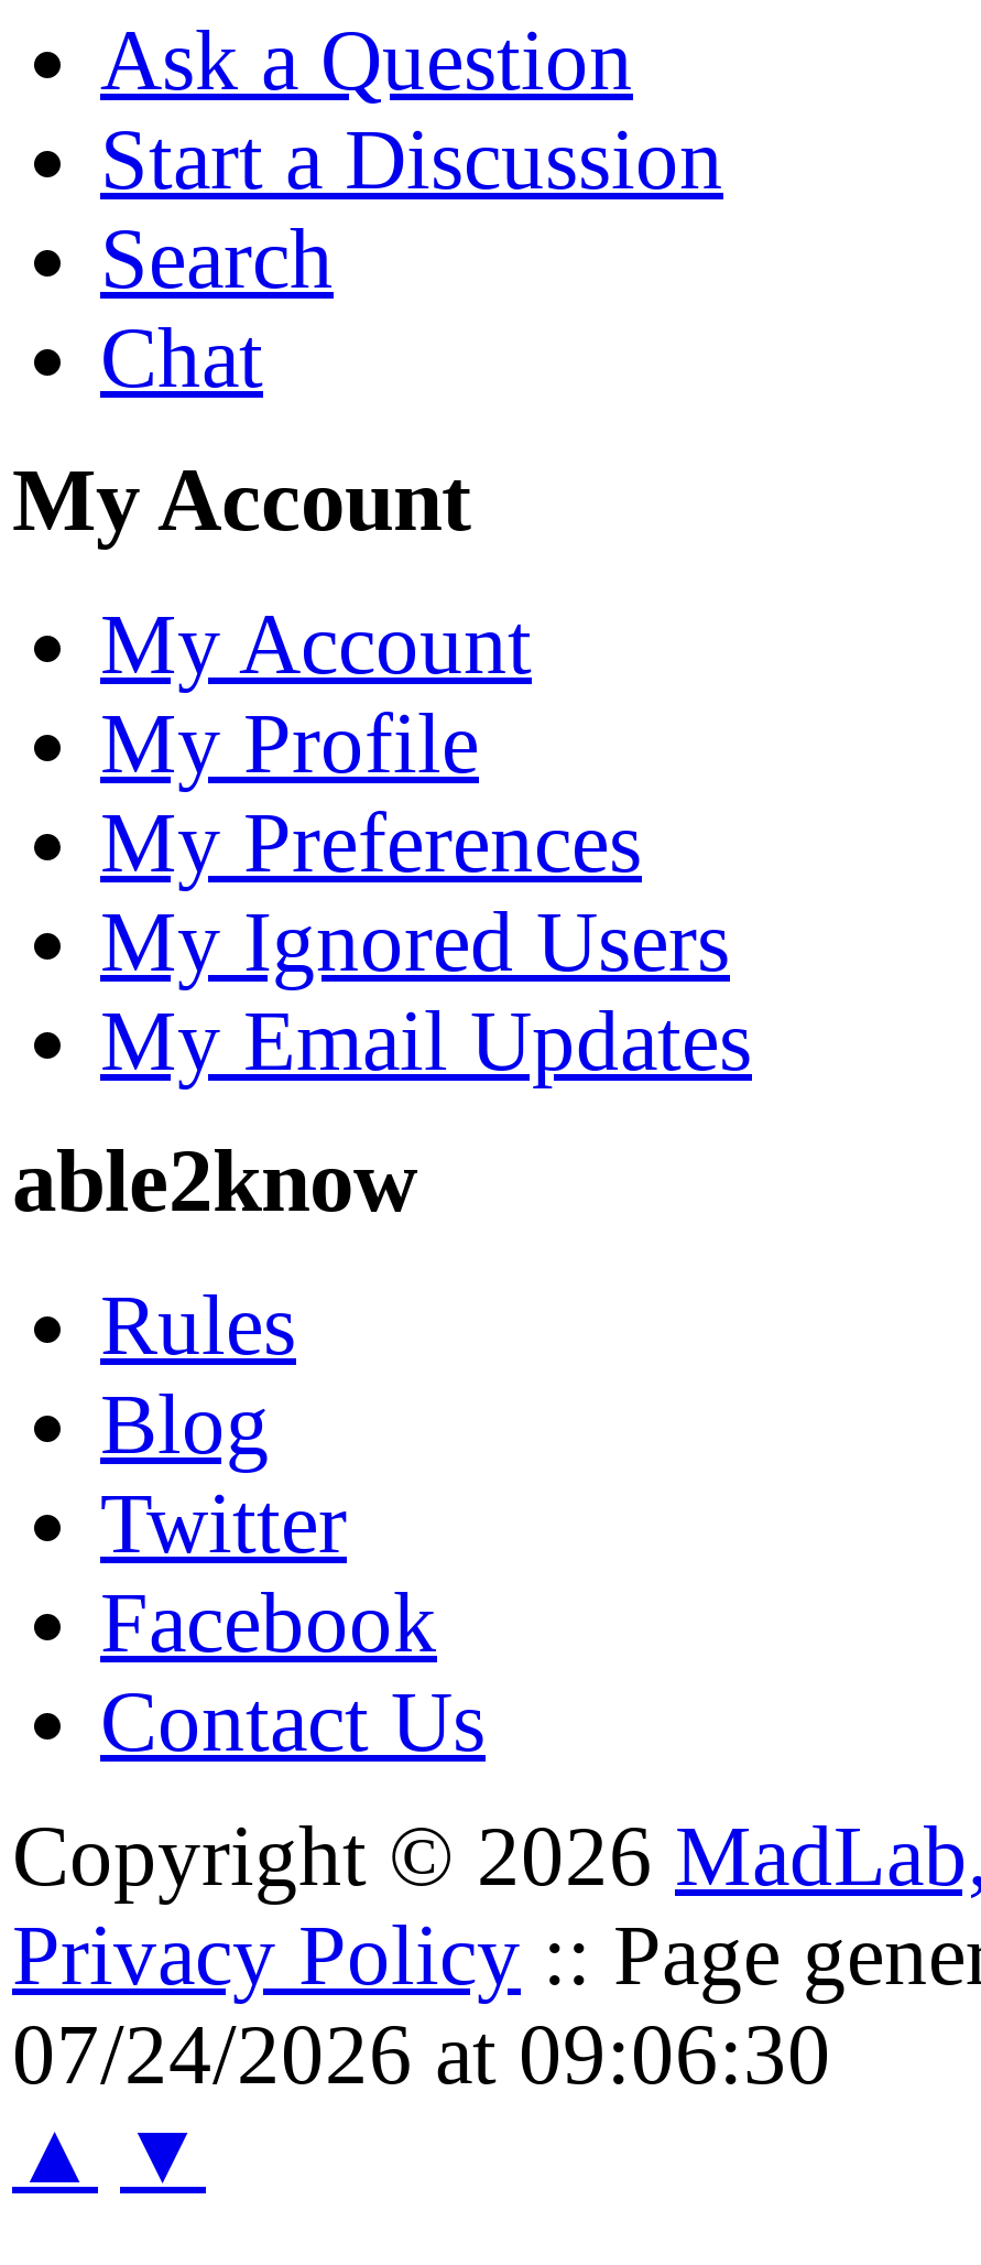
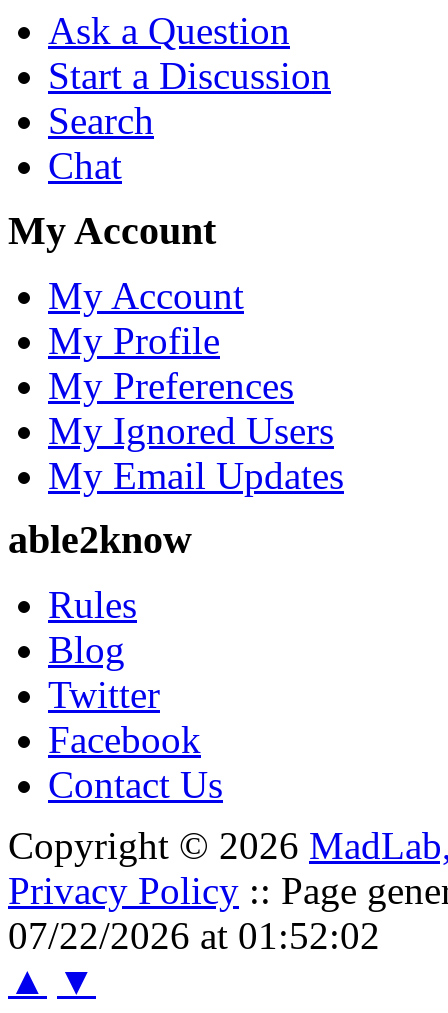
- 07/24/2026 at 09:06:30
+ 07/22/2026 at 01:52:02
